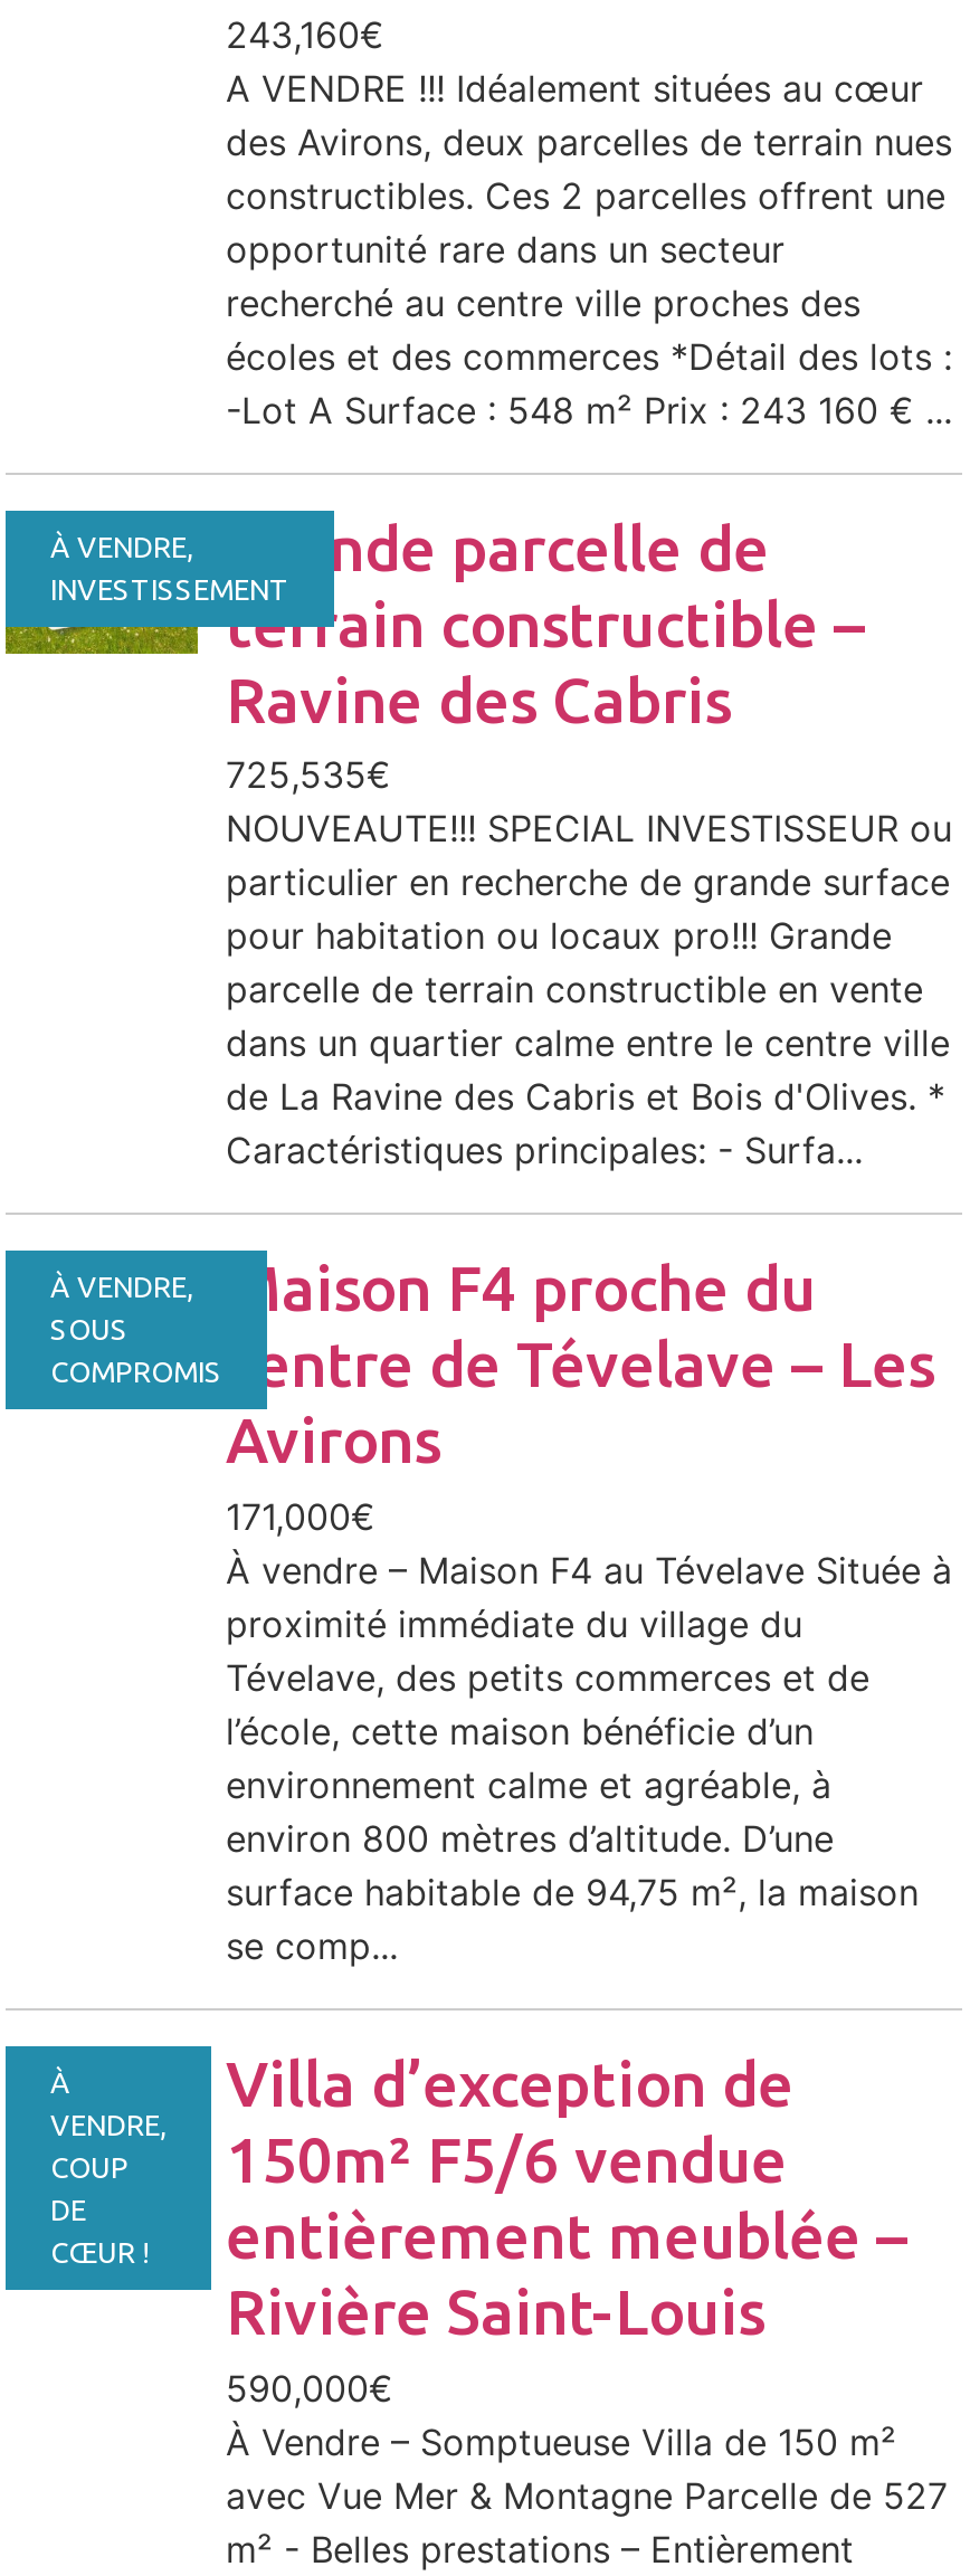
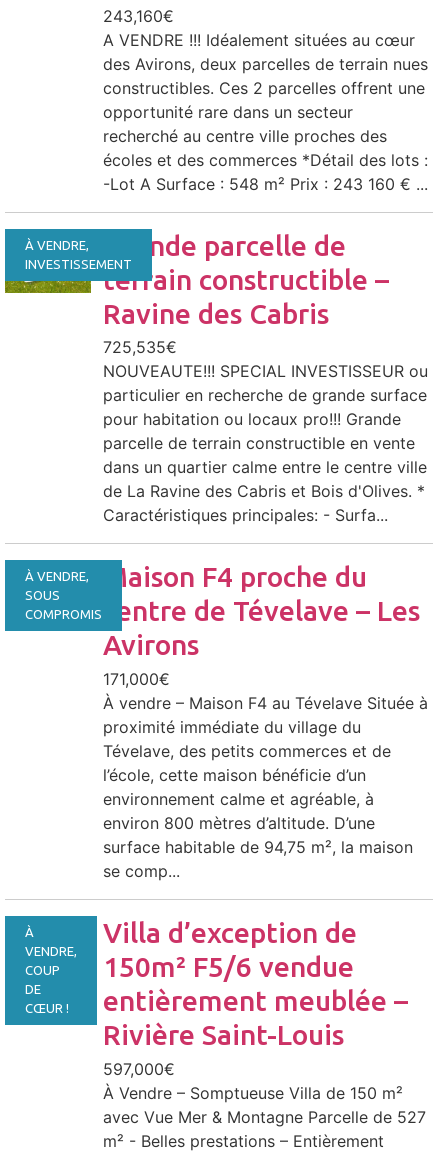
- 590,000€
+ 597,000€
